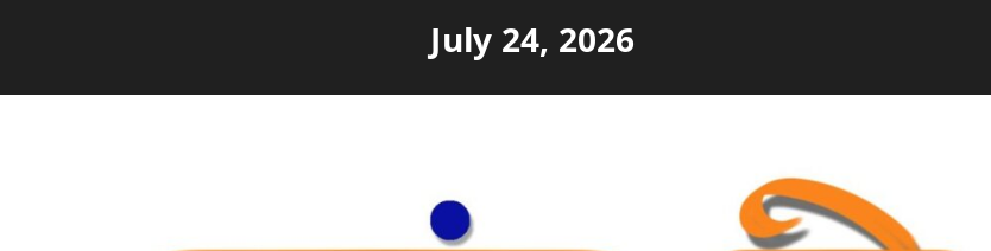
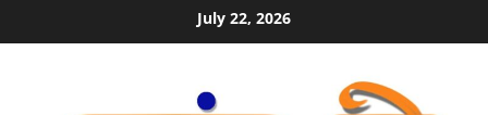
- July 24, 2026
+ July 22, 2026
